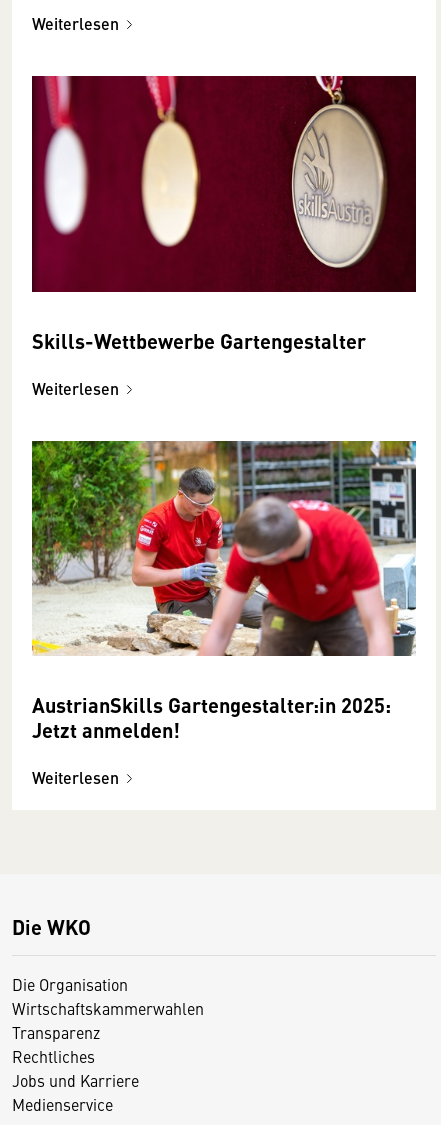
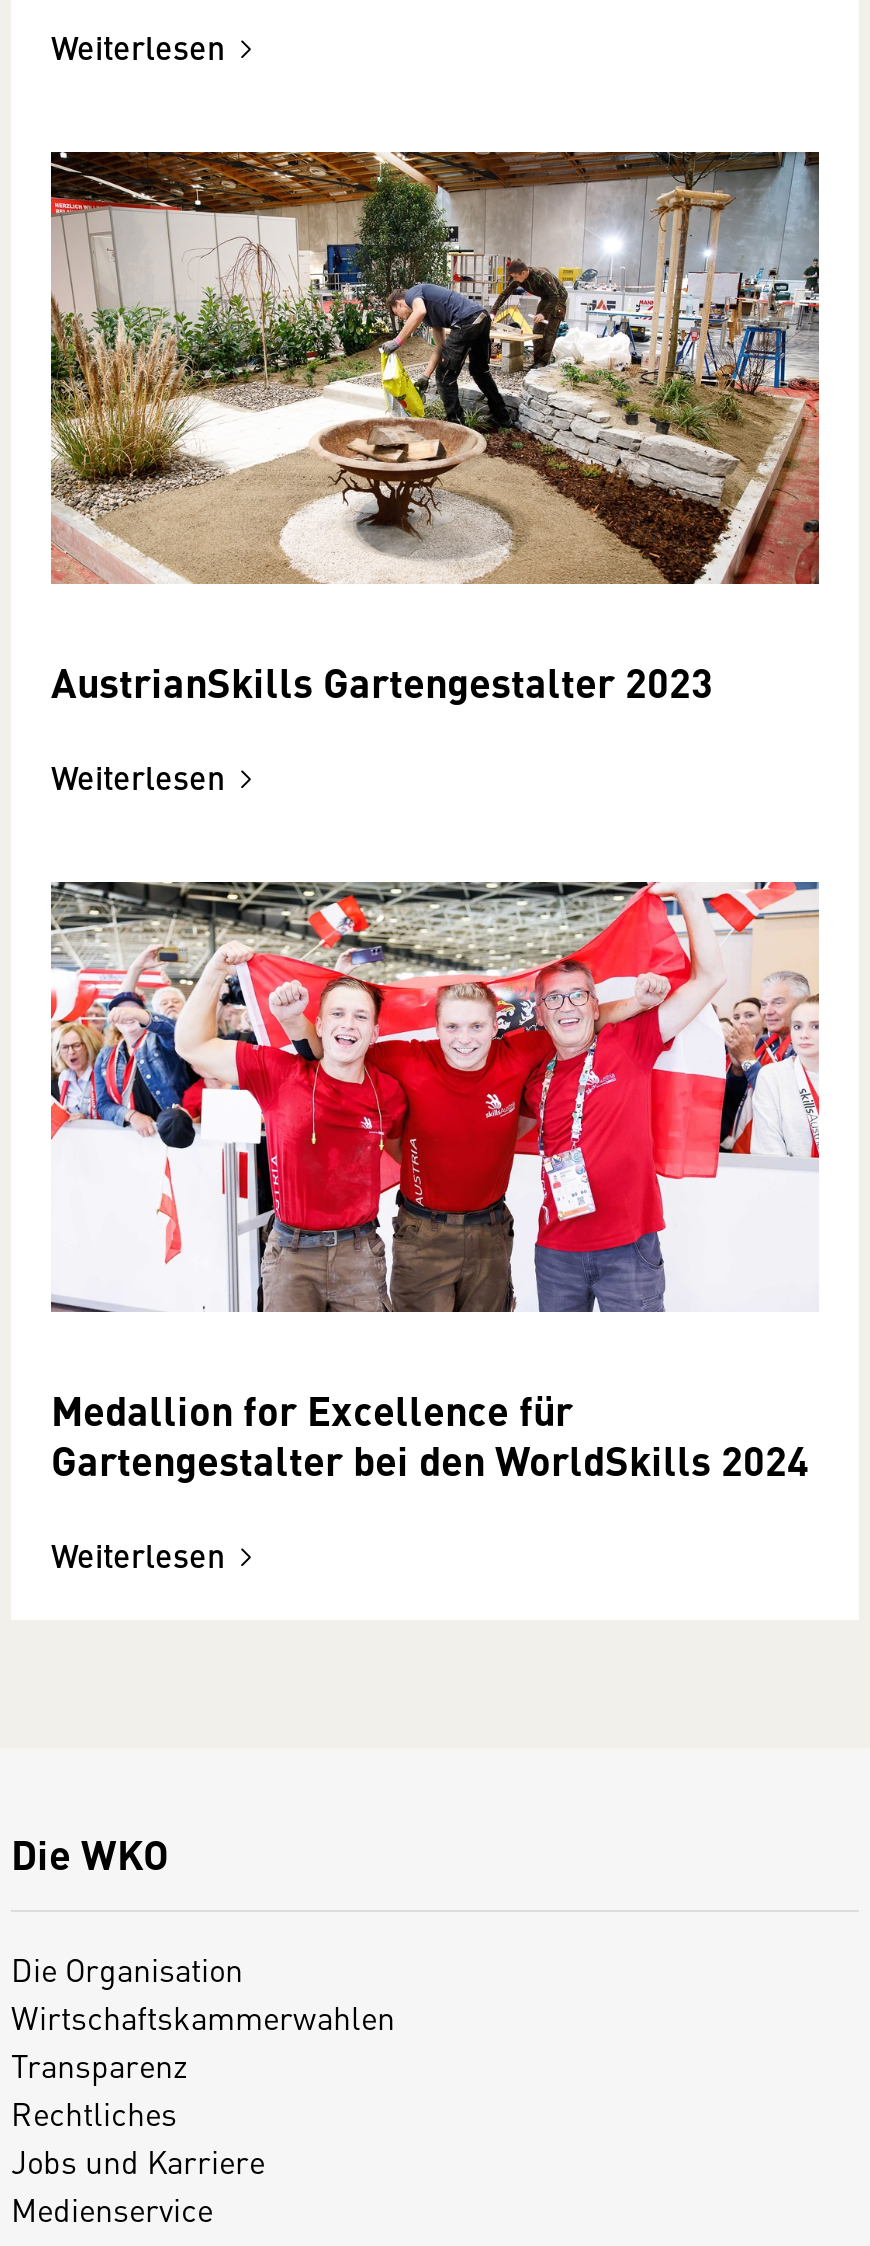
- [image]
- Skills-Wettbewerbe Gartengestalter
+ [image]
+ AustrianSkills Gartengestalter 2023

- [image]
- AustrianSkills Gartengestalter:in 2025:
- Jetzt anmelden!
+ [image]
+ Medallion for Excellence für
+ Gartengestalter bei den WorldSkills 2024
